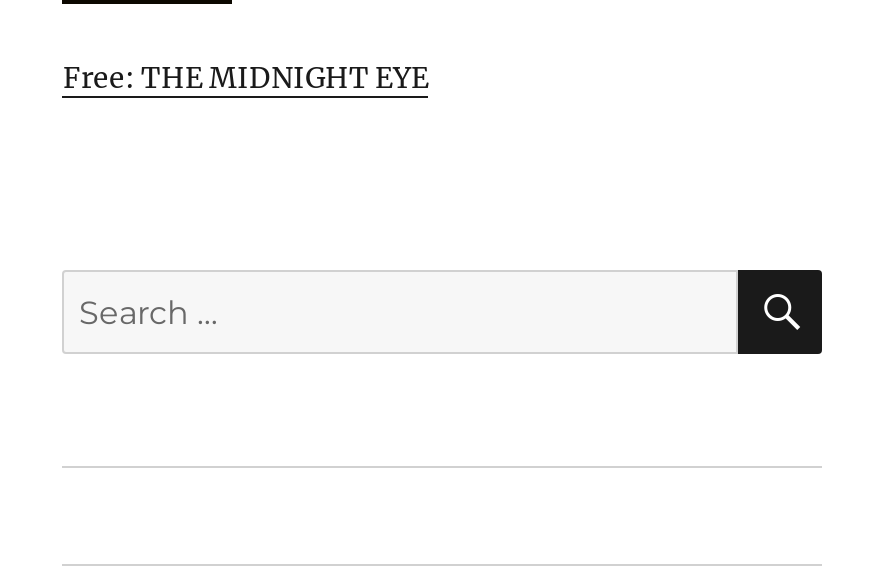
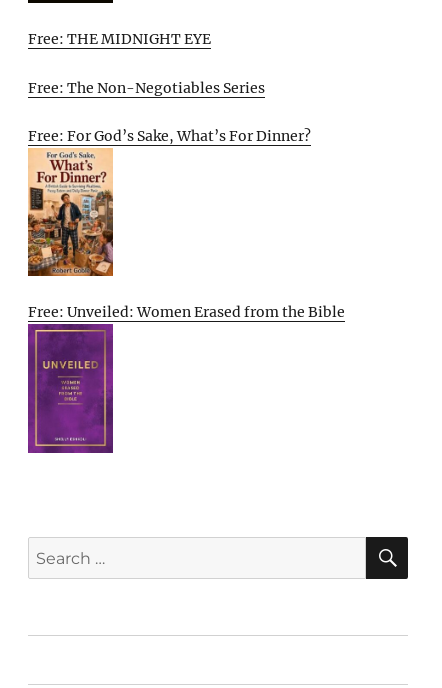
+ [image]
+ Free: Unveiled: Women Erased from the Bible

+ [image]

+ Free: The Non-Negotiables Series
+ Free: For God’s Sake, What’s For Dinner?
